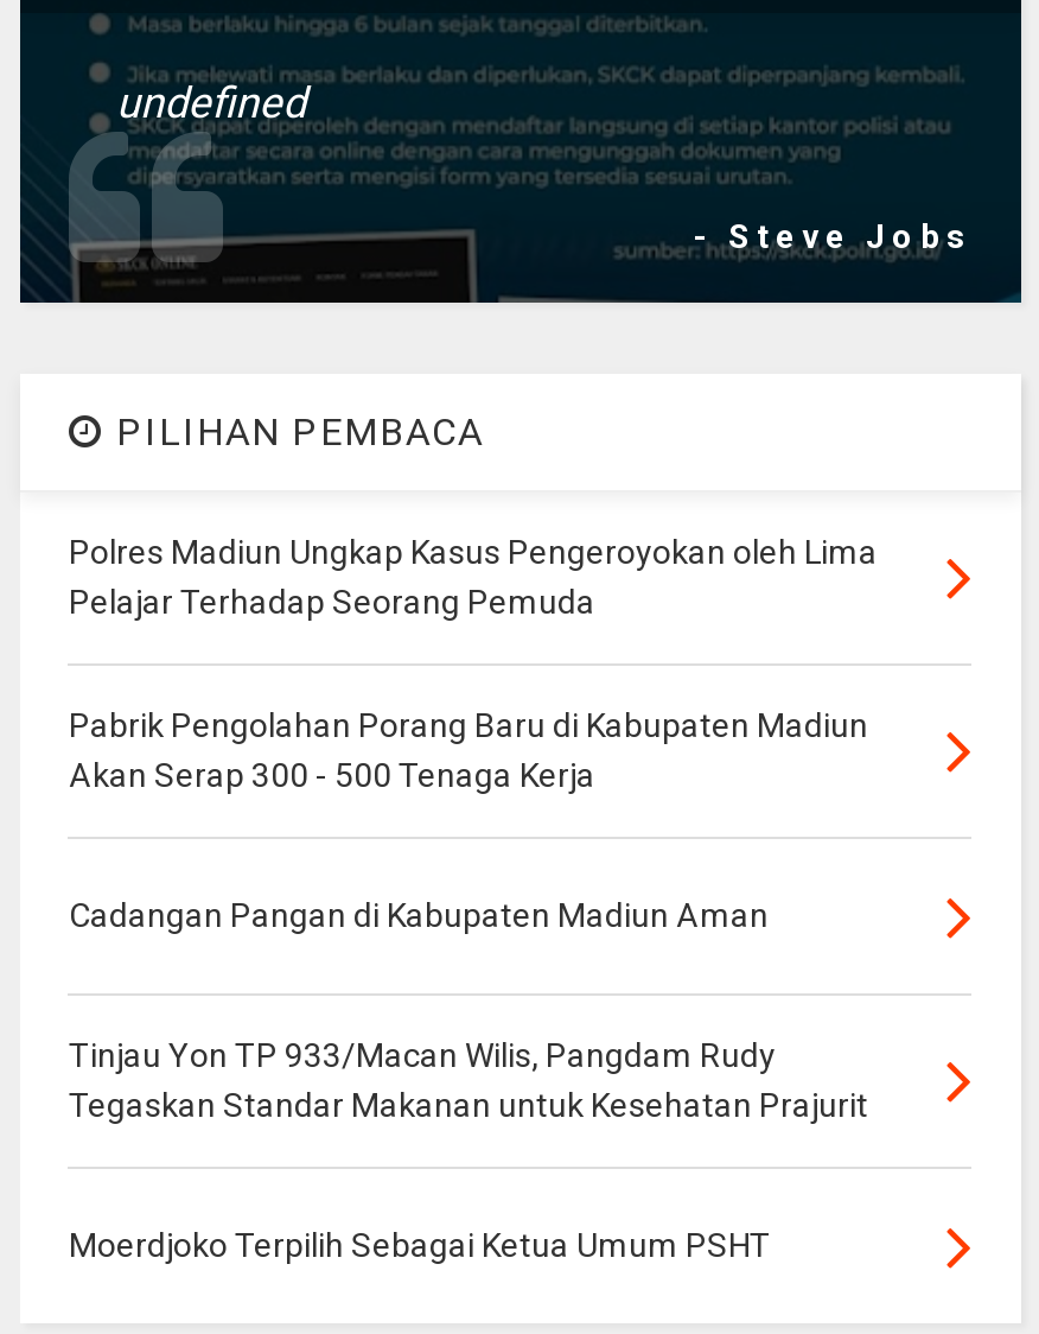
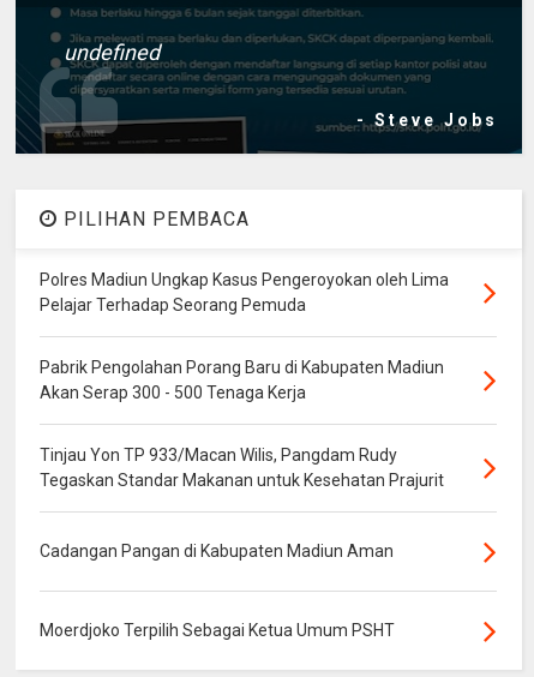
moved down: Cadangan Pangan di Kabupaten Madiun Aman

moved up: Tinjau Yon TP 933/Macan Wilis, Pangdam Rudy | Tegaskan Standar Makanan untuk Kesehatan Prajurit
